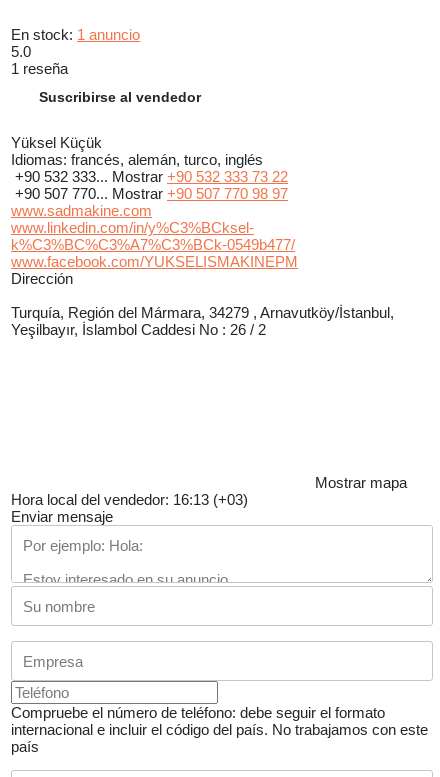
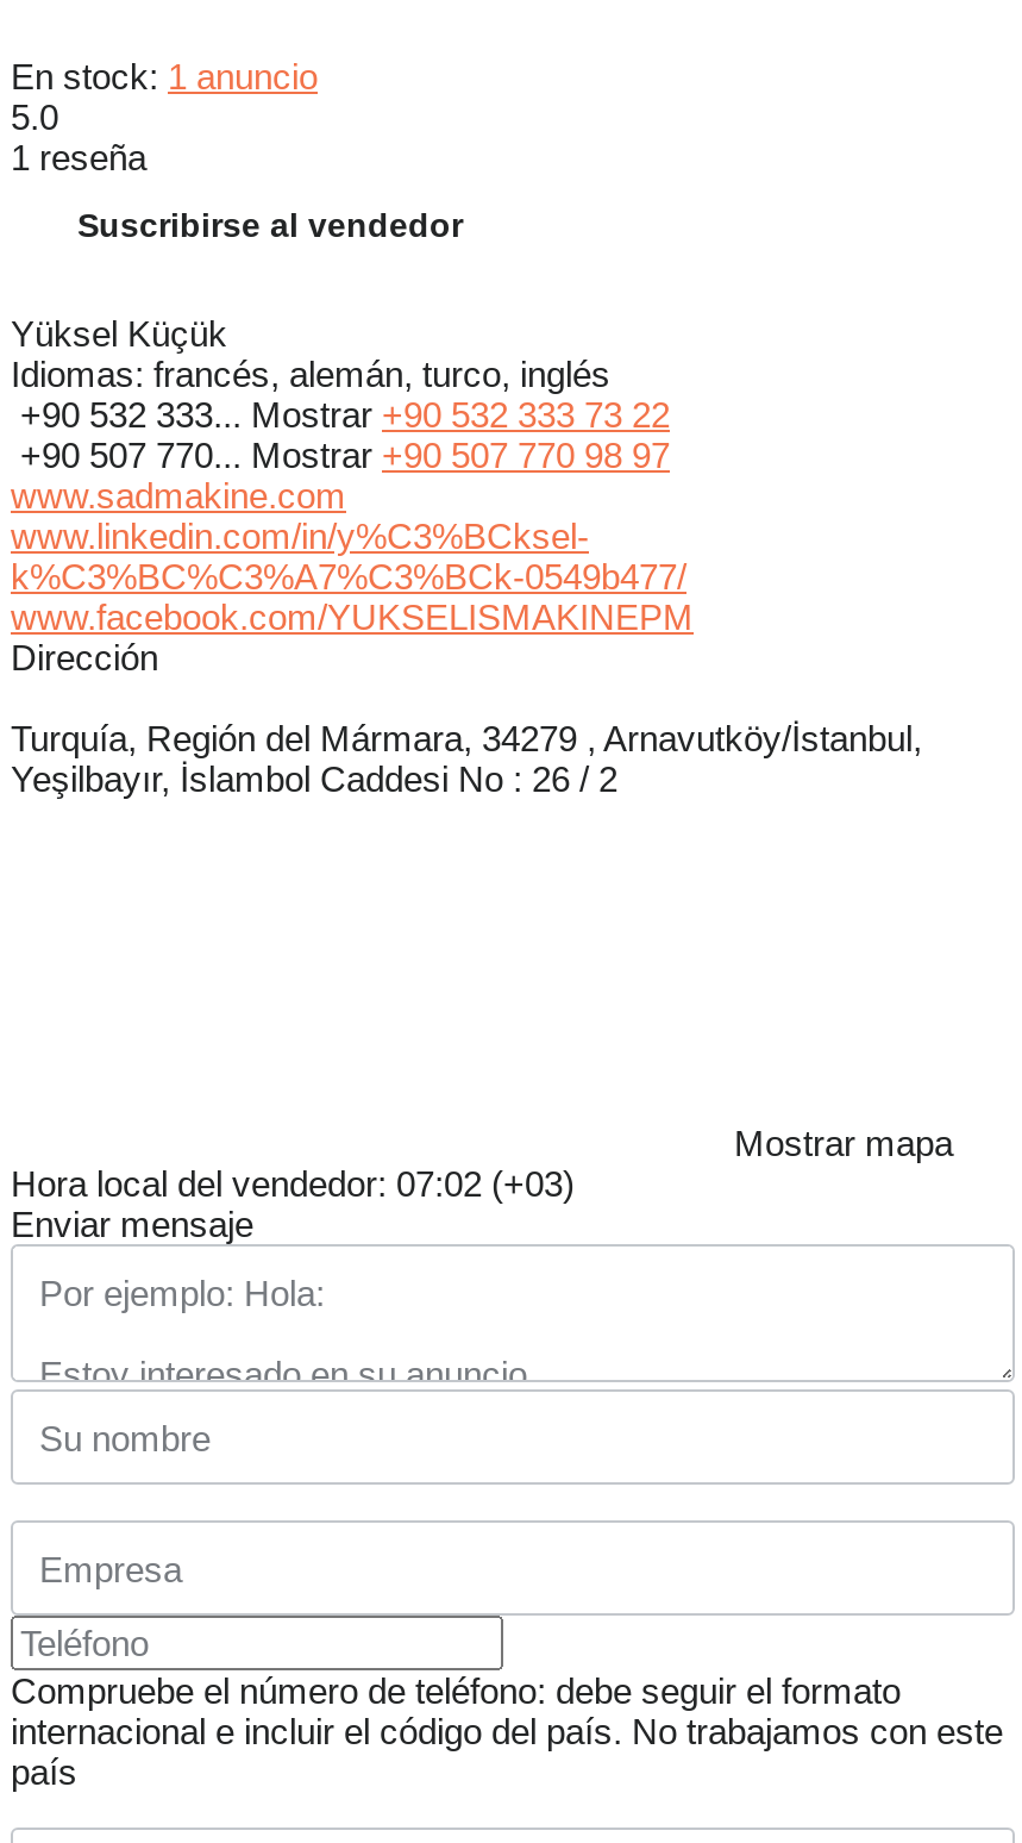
- Hora local del vendedor: 16:13 (+03)
+ Hora local del vendedor: 07:02 (+03)
